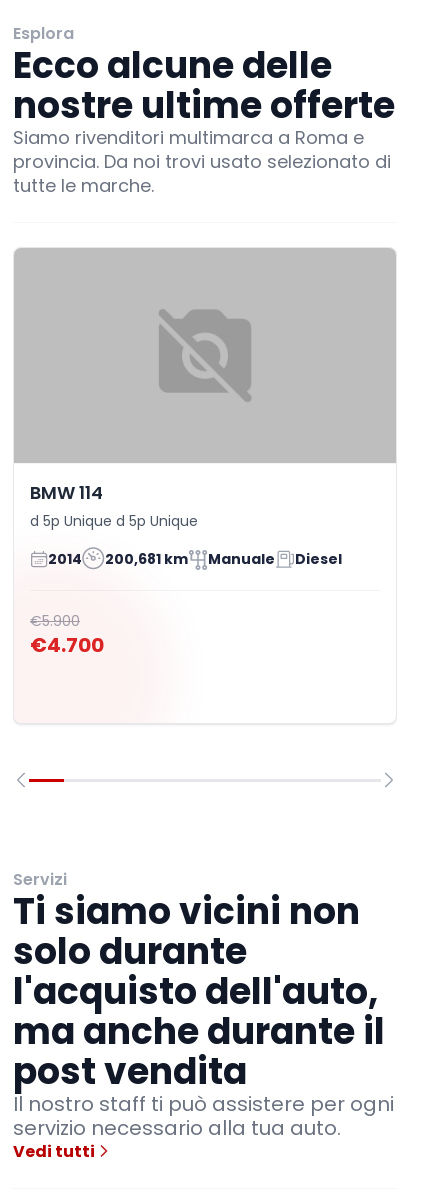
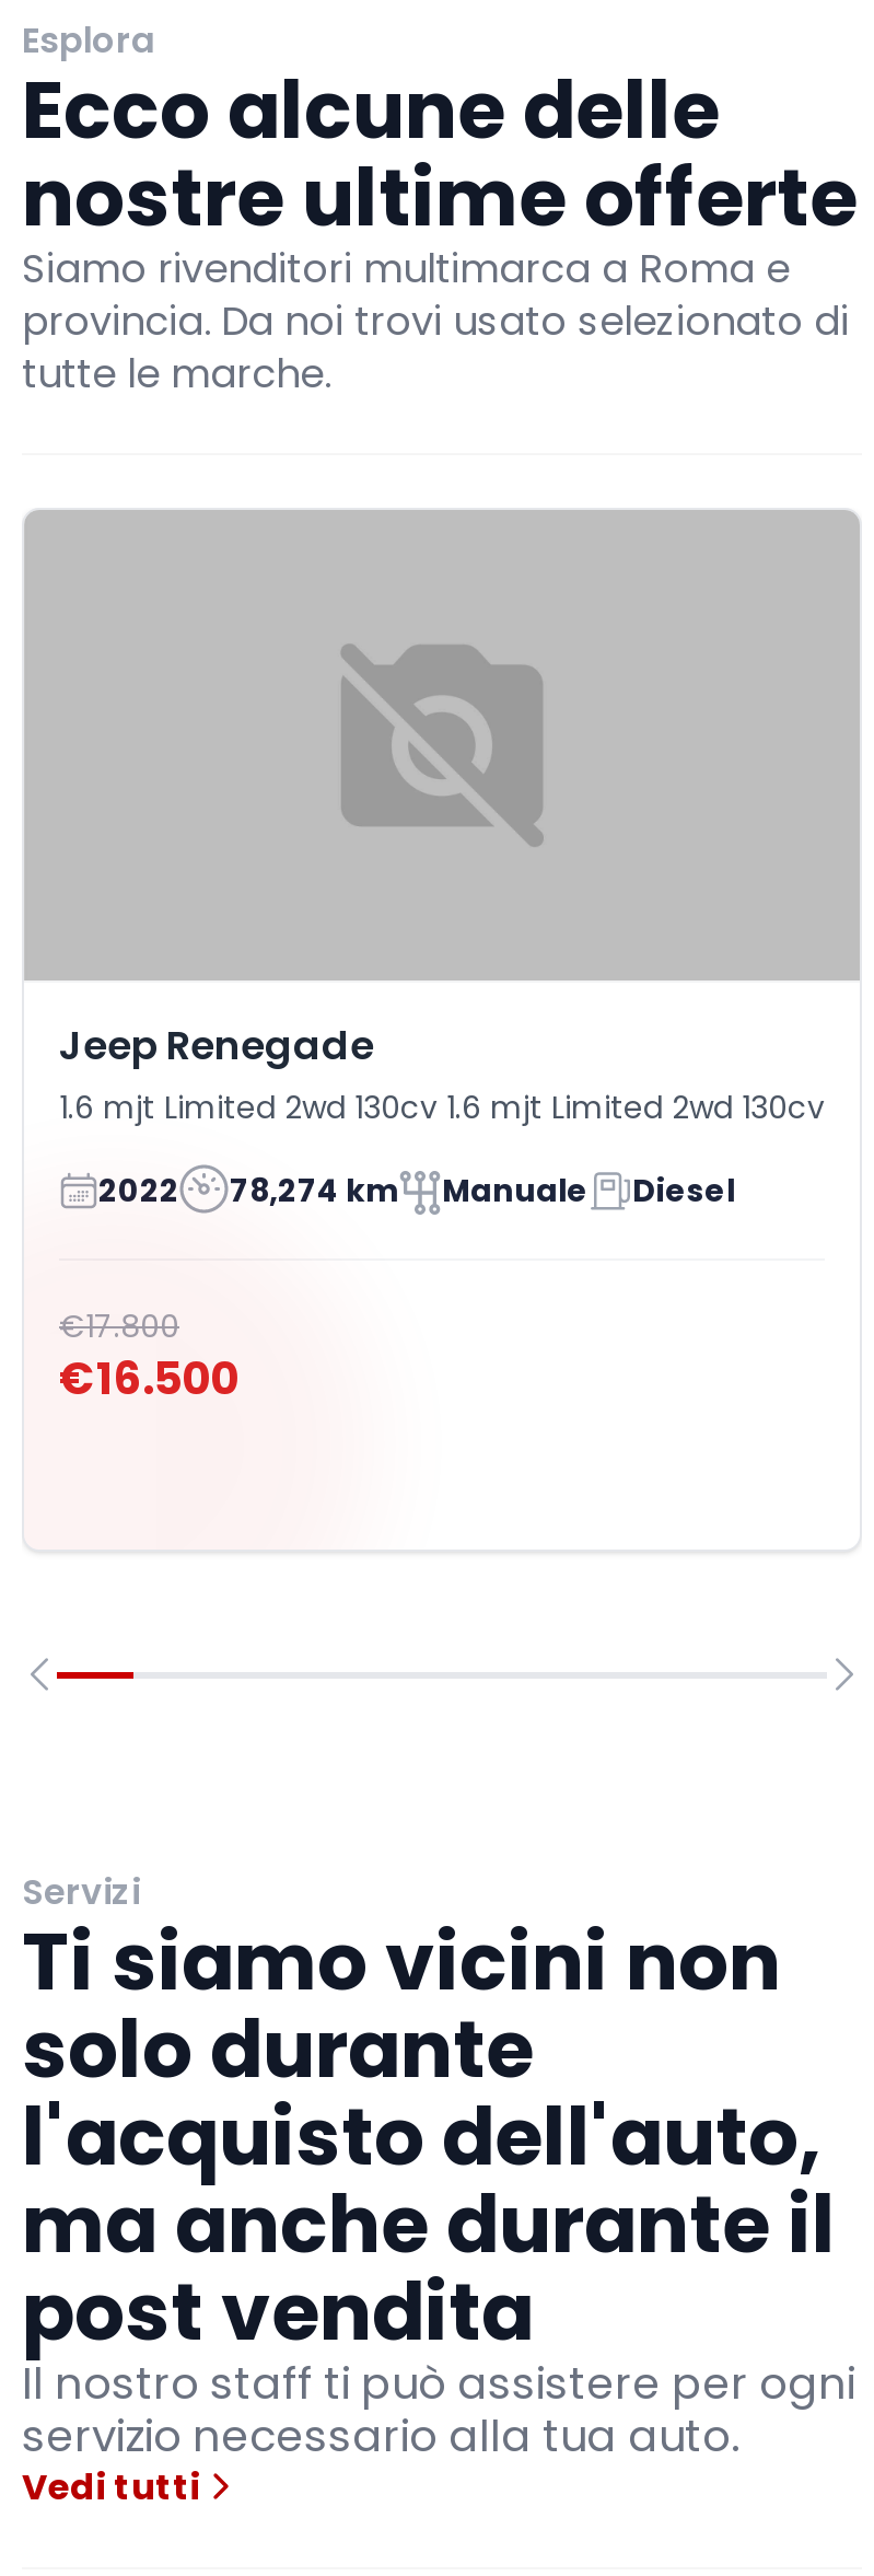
- BMW 114
- d 5p Unique d 5p Unique
+ Jeep Renegade
+ 1.6 mjt Limited 2wd 130cv 1.6 mjt Limited 2wd 130cv

- 2014
- 200,681 km
+ 2022
+ 78,274 km

- €5.900
+ €17.800

- €4.700
+ €16.500
